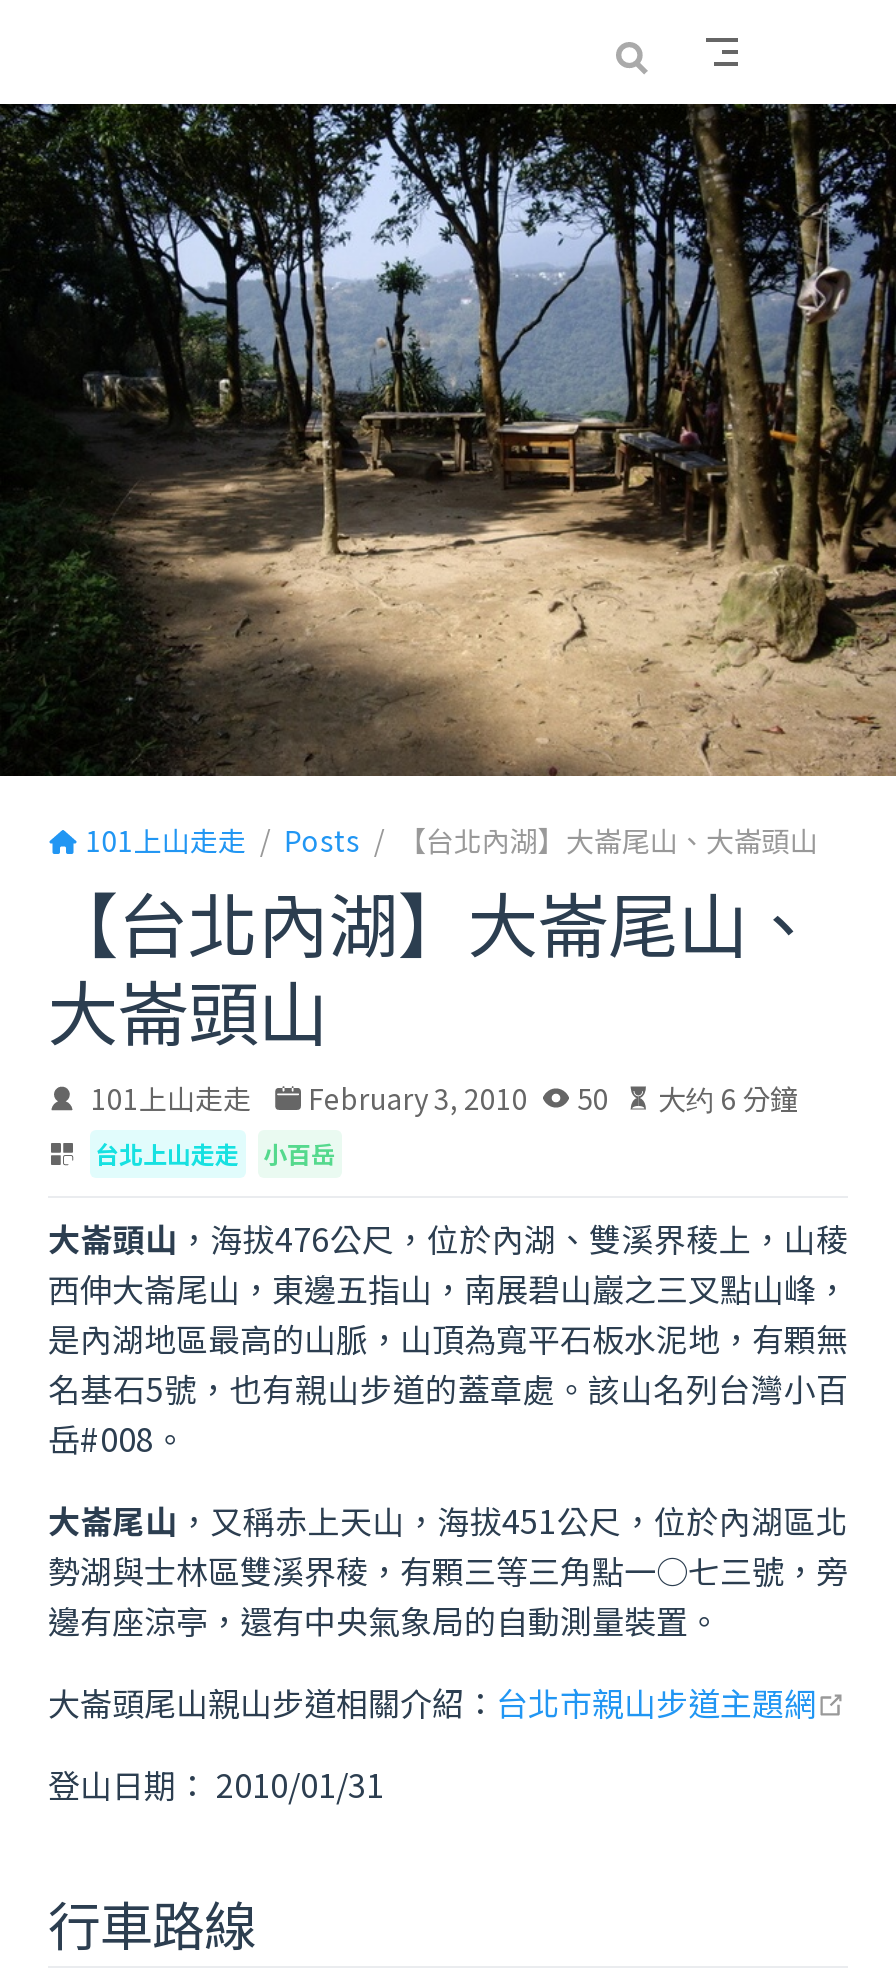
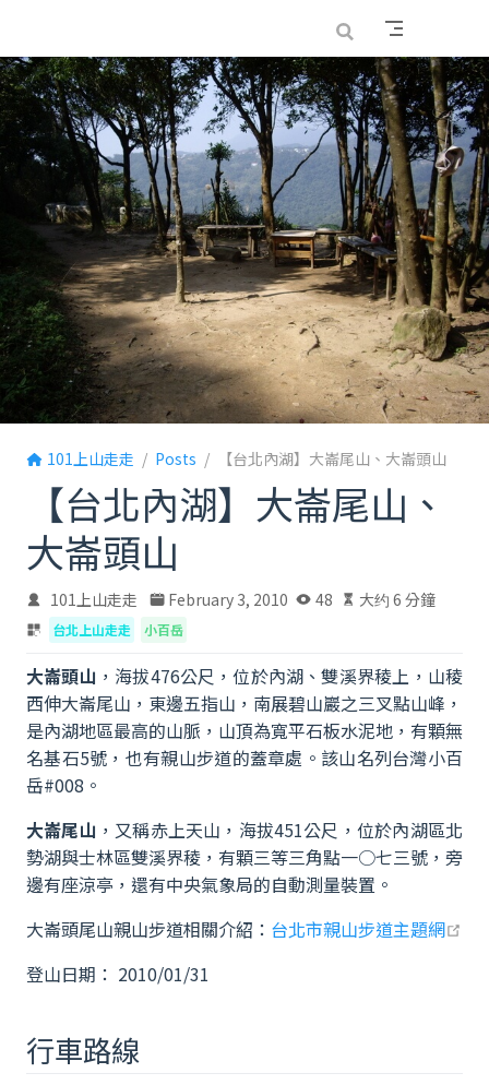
- 101上山走走 February 3, 2010 50 大约 6 分鐘
+ 101上山走走 February 3, 2010 48 大约 6 分鐘
